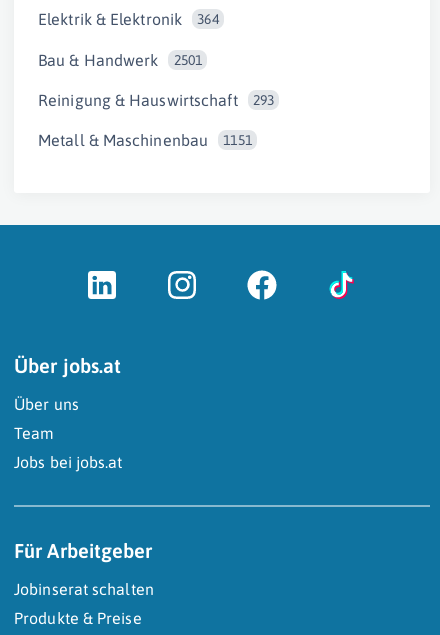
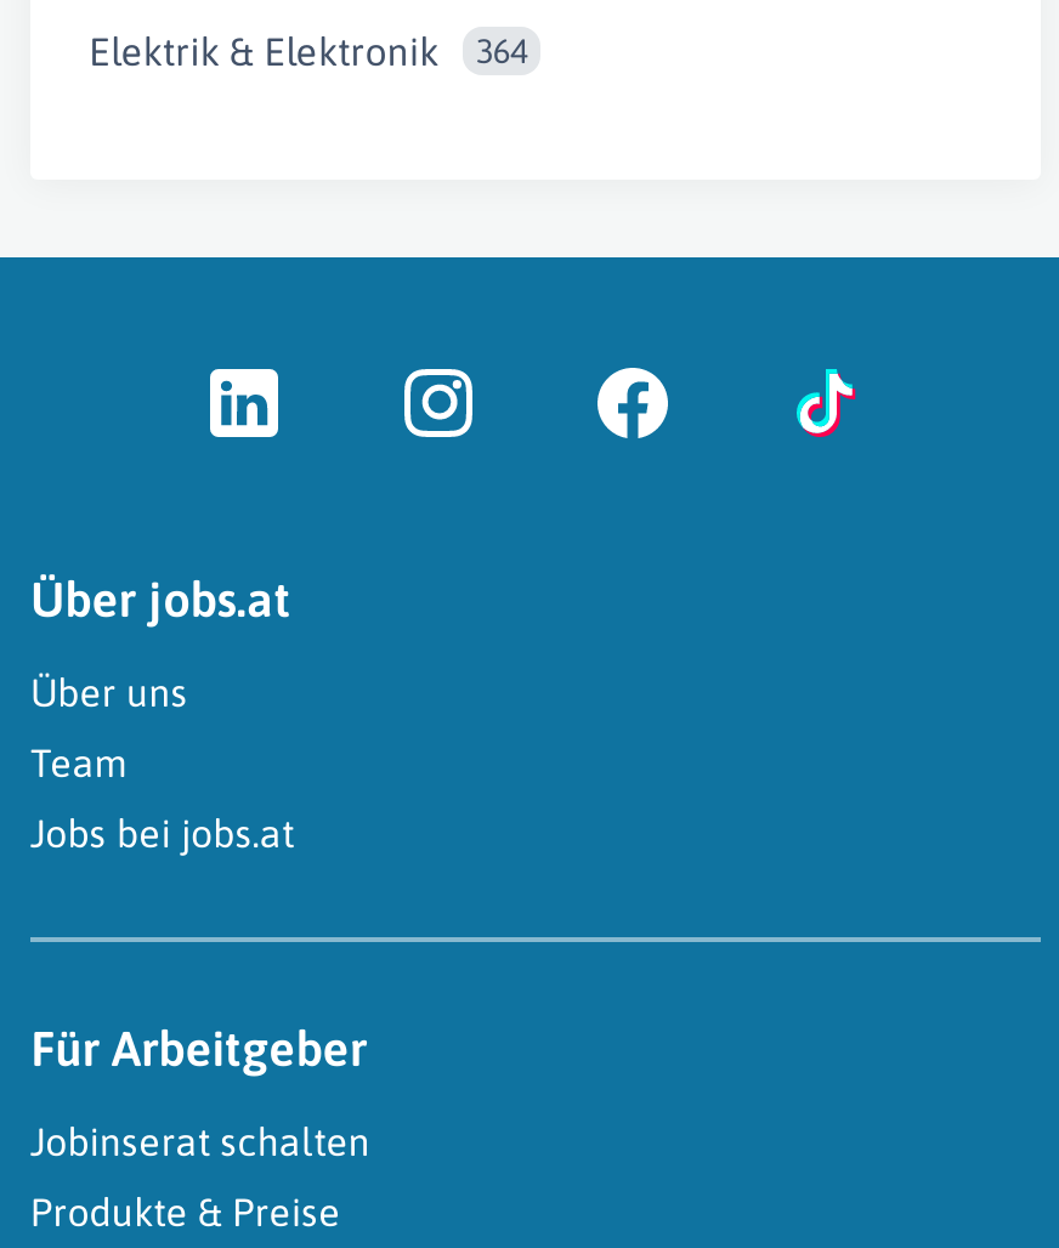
- Bau & Handwerk
- 2501
- Reinigung & Hauswirtschaft
- 293
- Metall & Maschinenbau
- 1151
